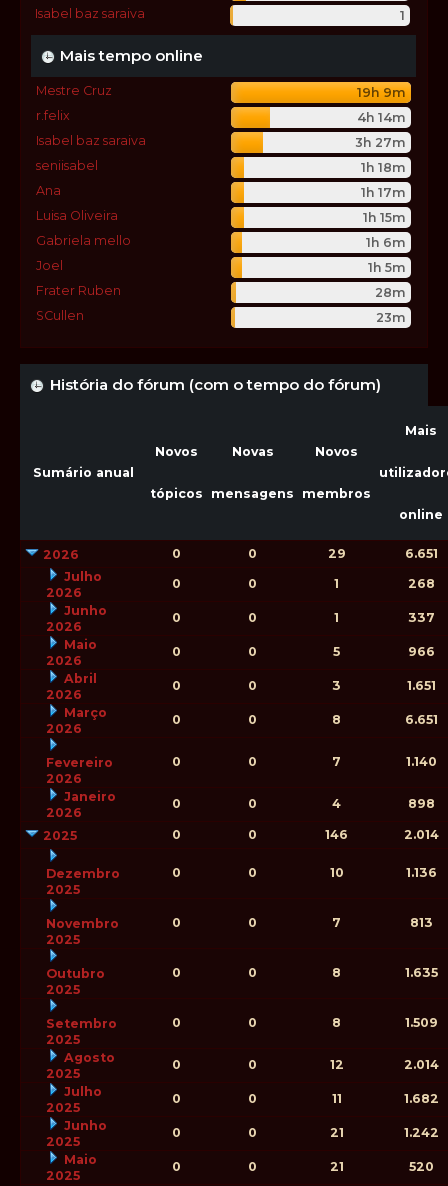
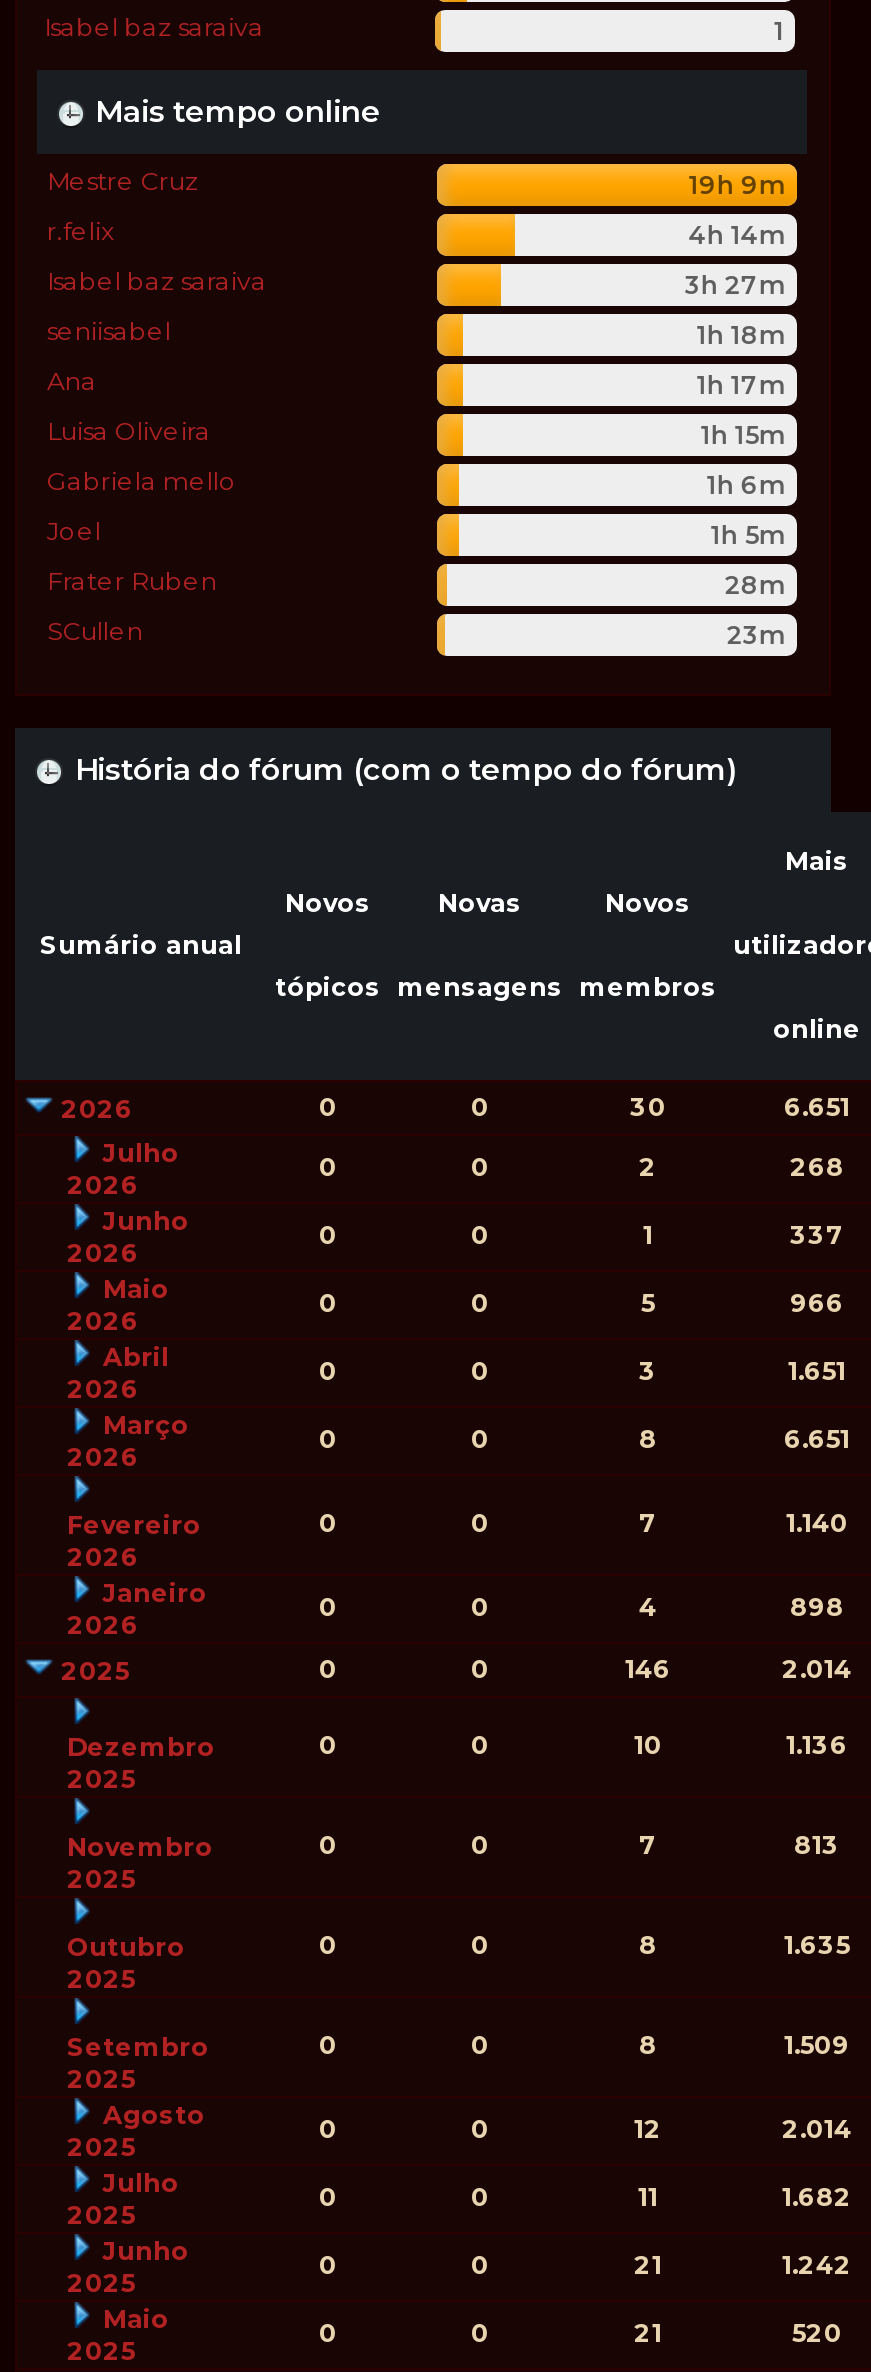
- 29
+ 30

- 1
+ 2
